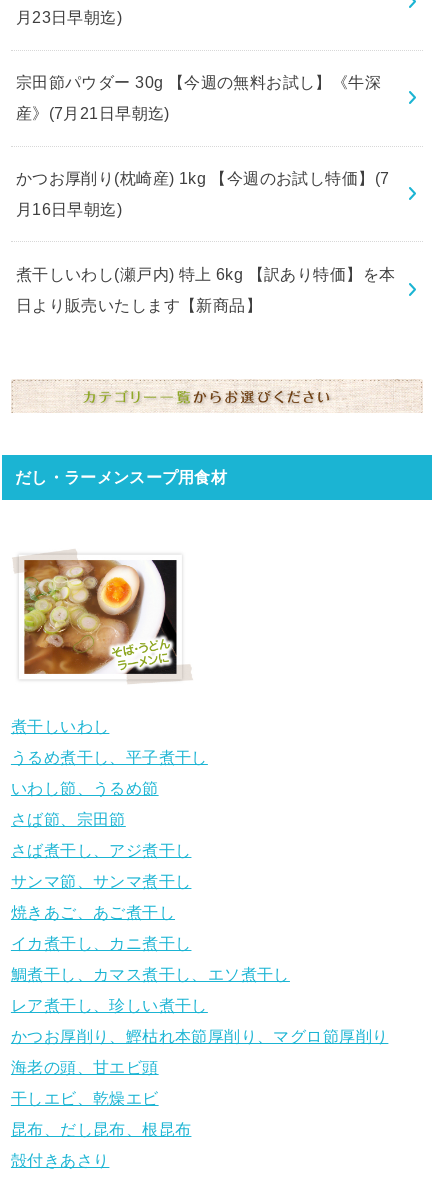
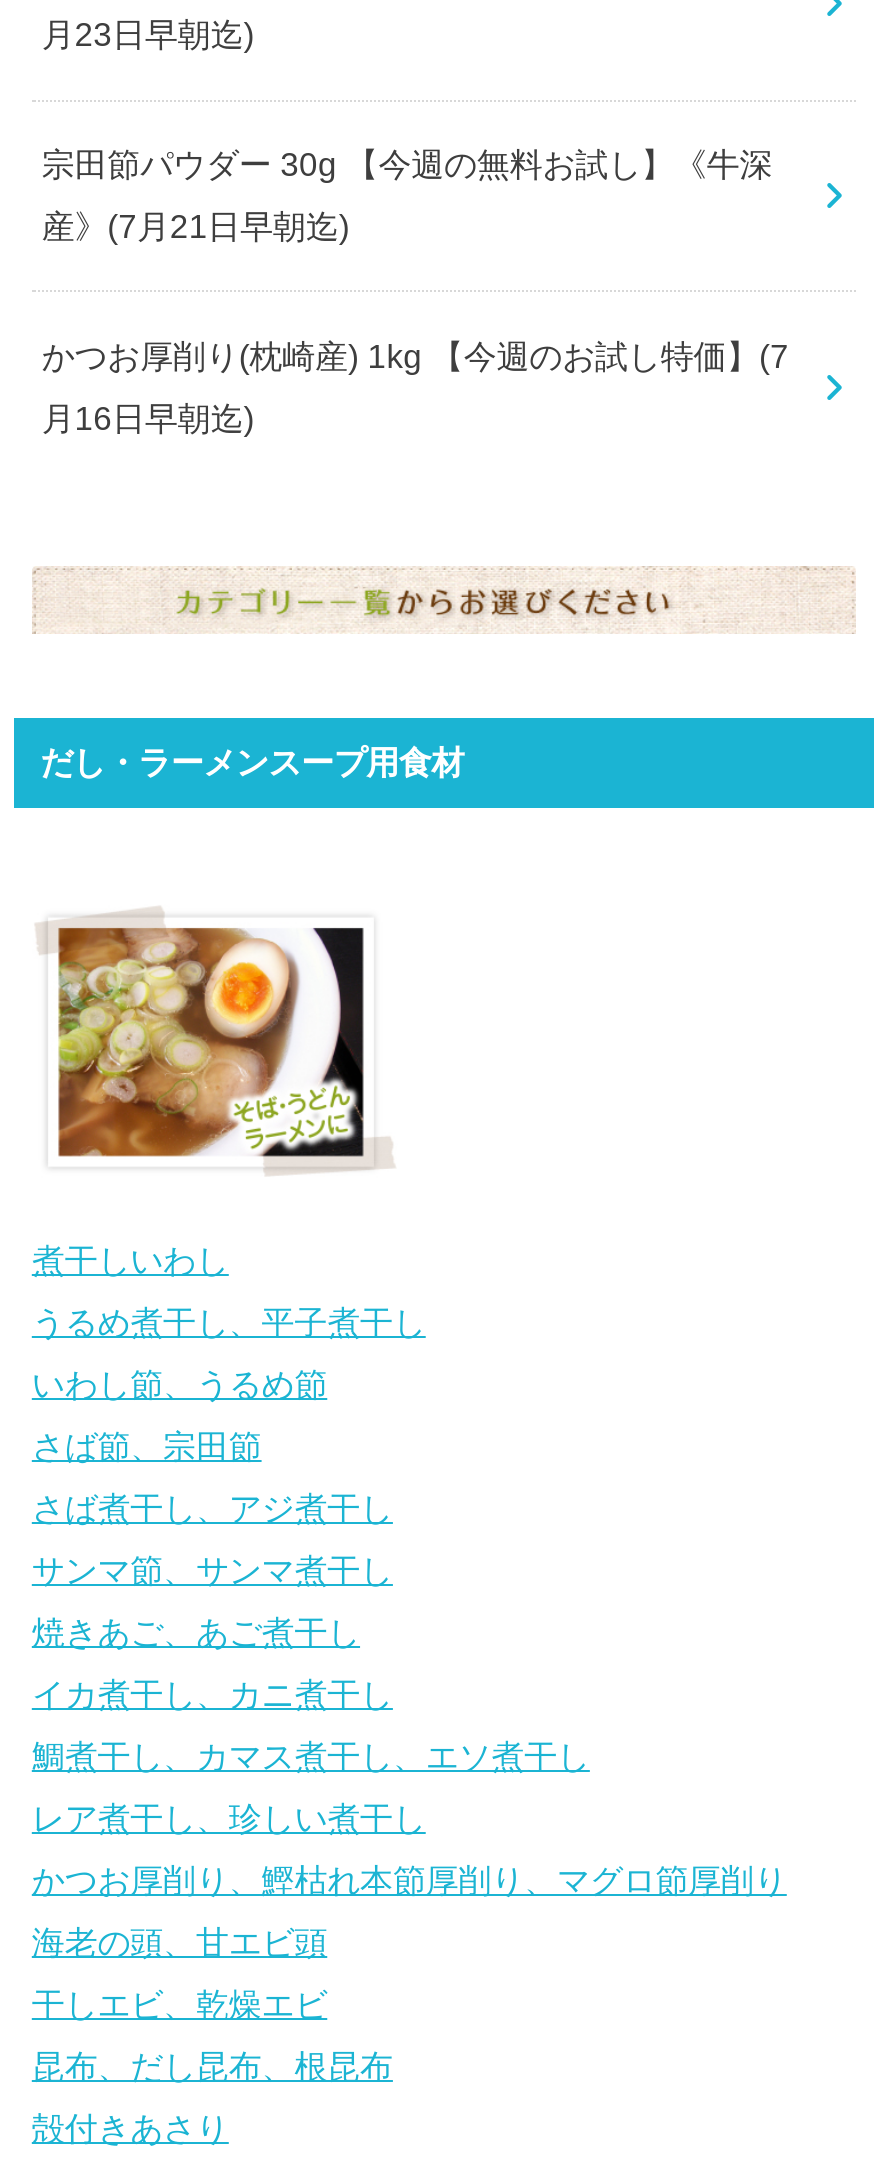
- 煮干しいわし(瀬戸内) 特上 6kg 【訳あり特価】を本
- 日より販売いたします【新商品】
